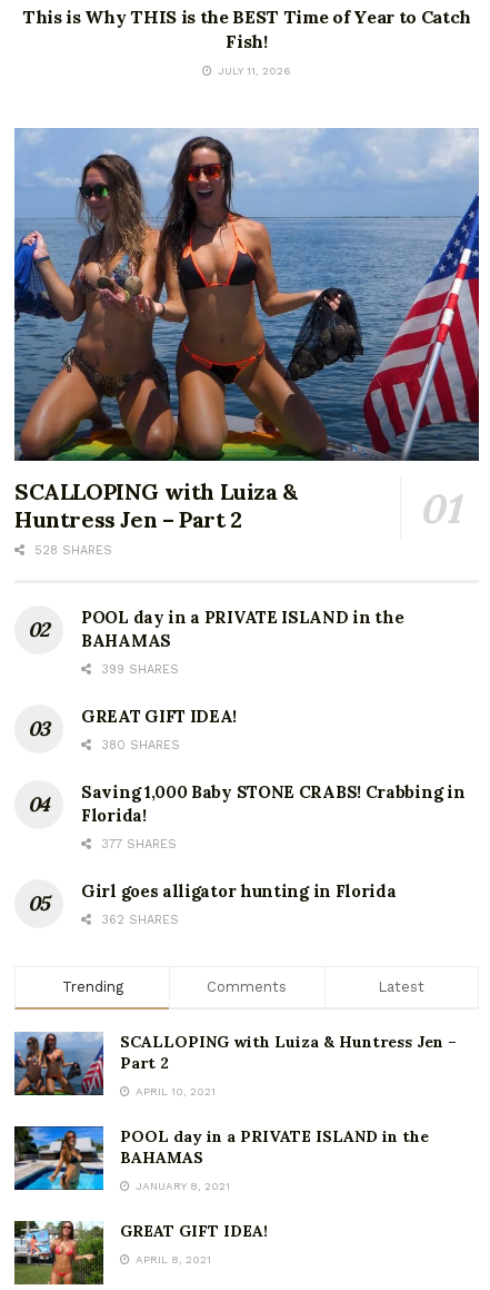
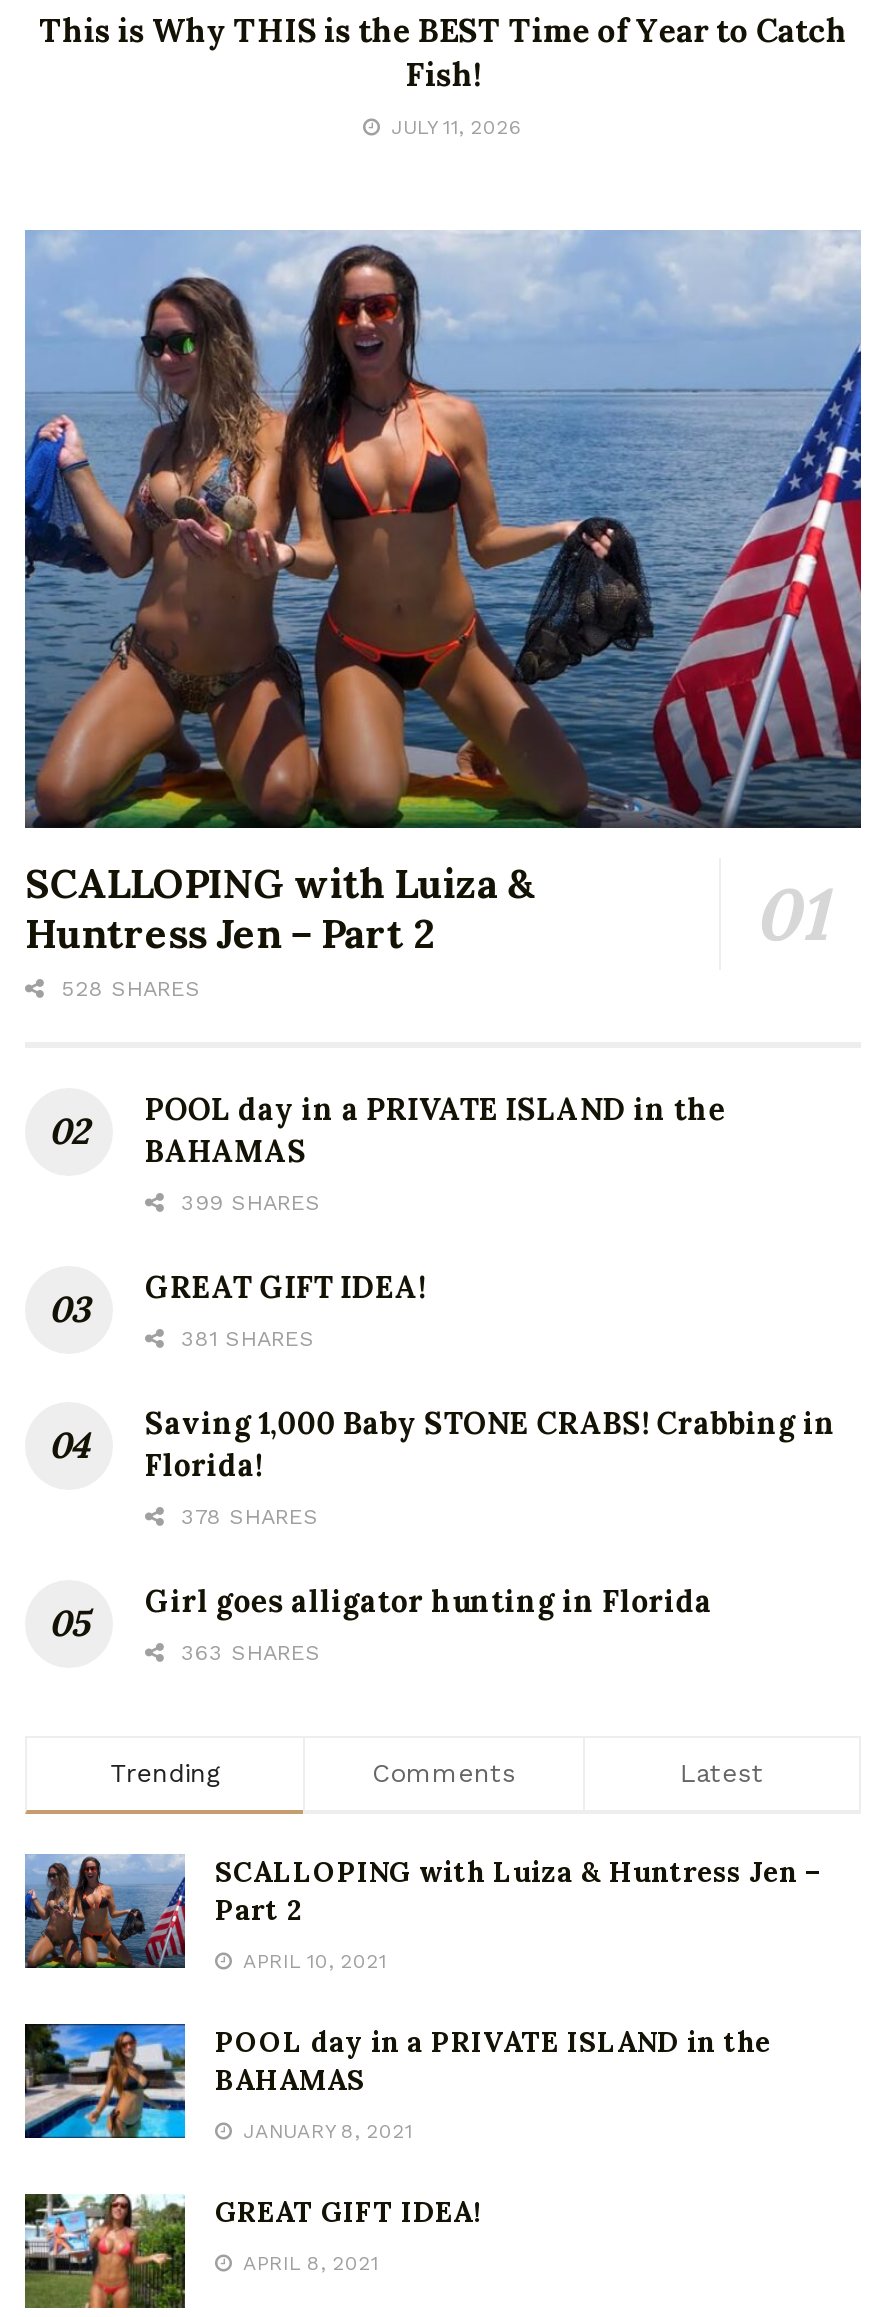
- 380 SHARES
+ 381 SHARES

- 377 SHARES
+ 378 SHARES

- 362 SHARES
+ 363 SHARES
